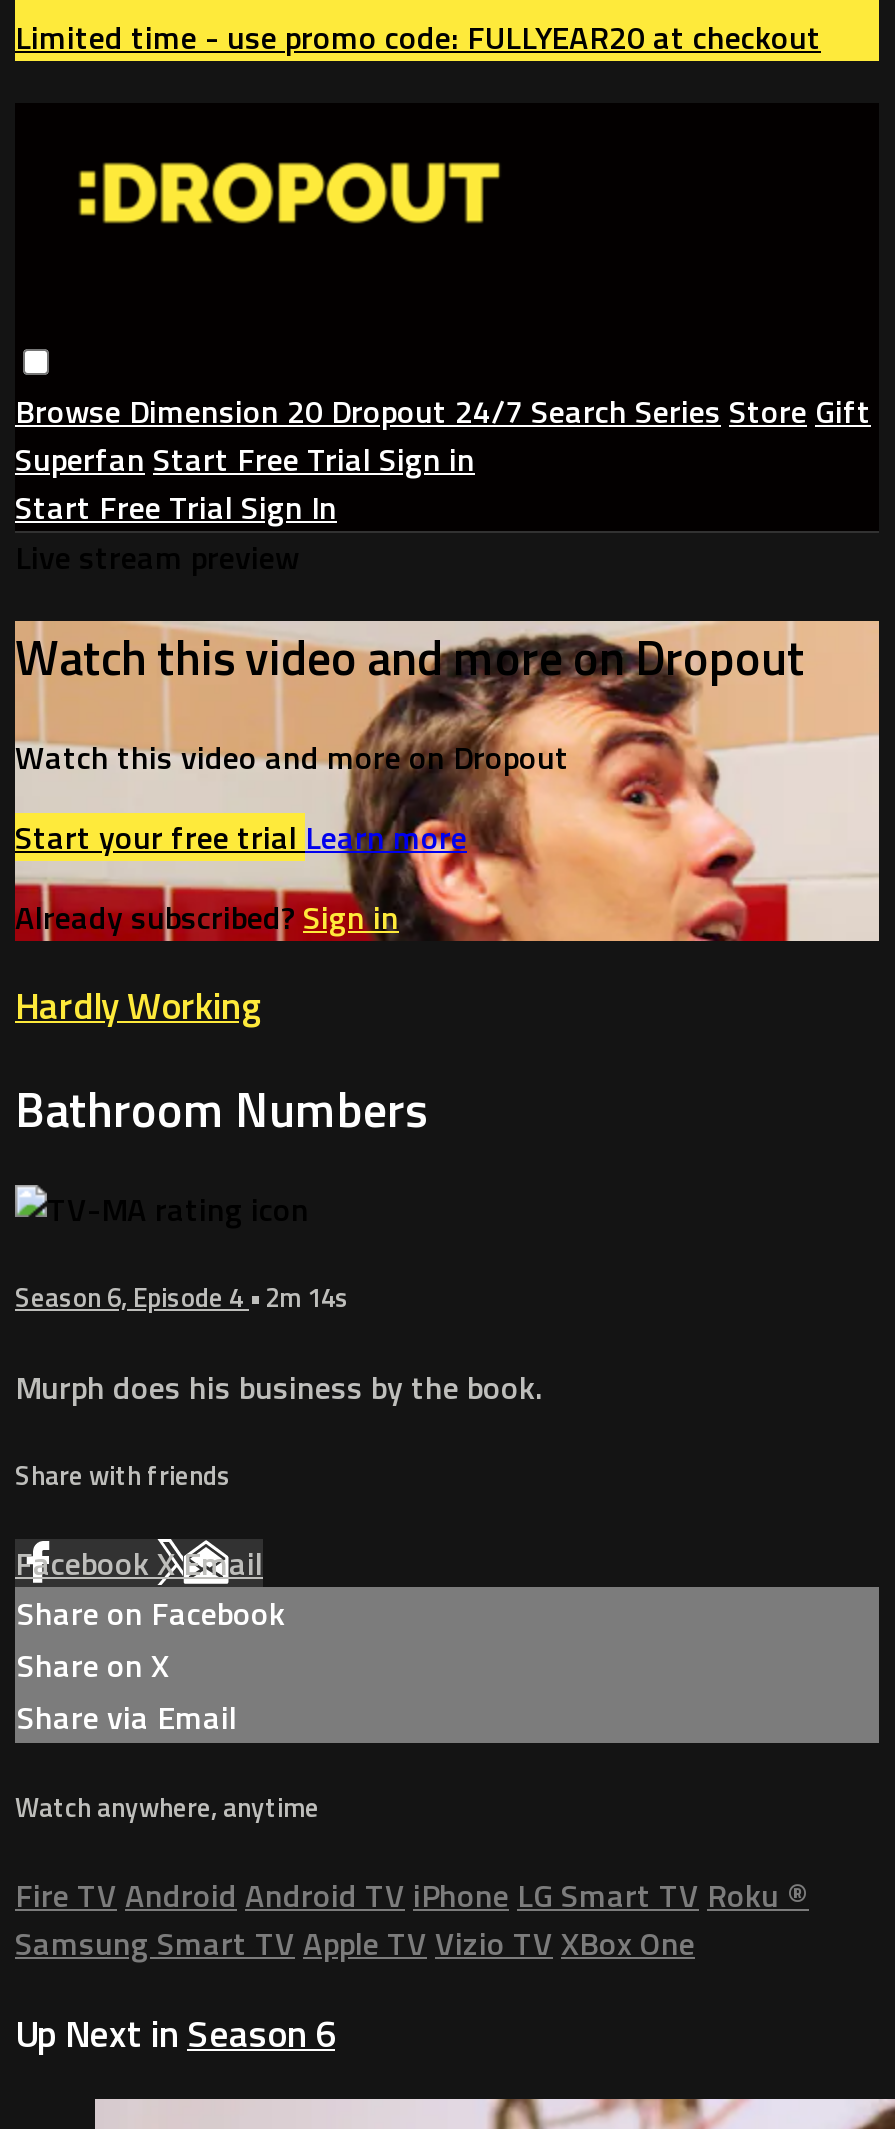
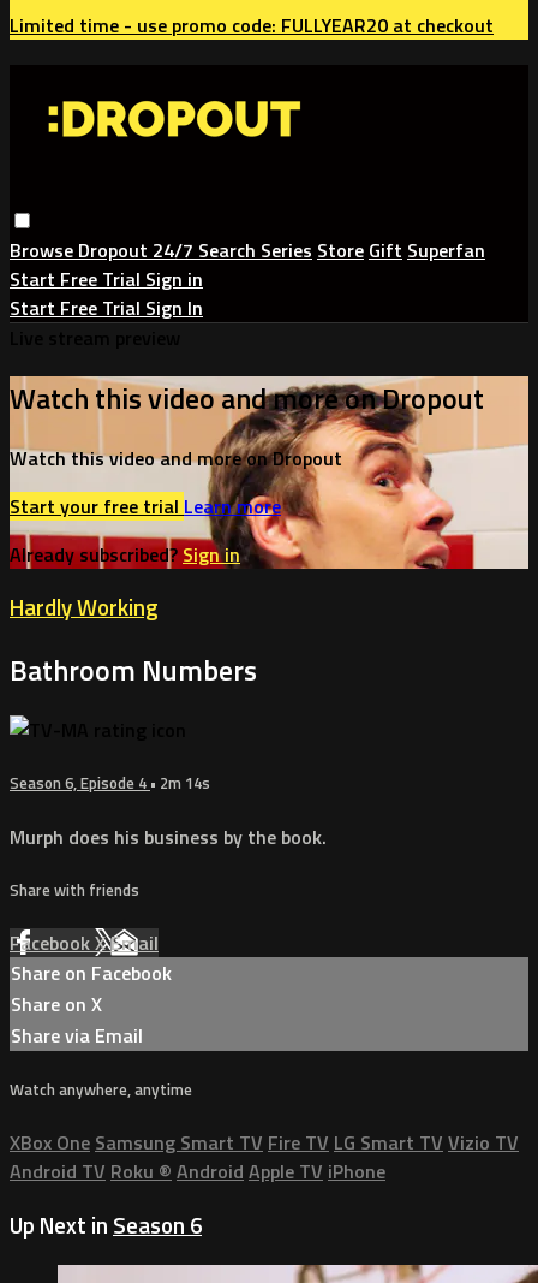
- Browse Dimension 20 Dropout 24/7 Search Series Store Gift
- Superfan Start Free Trial Sign in
+ Browse Dropout 24/7 Search Series Store Gift Superfan
+ Start Free Trial Sign in

- Fire TV Android Android TV iPhone LG Smart TV Roku ®
- Samsung Smart TV Apple TV Vizio TV XBox One
+ XBox One Samsung Smart TV Fire TV LG Smart TV Vizio TV
+ Android TV Roku ® Android Apple TV iPhone
